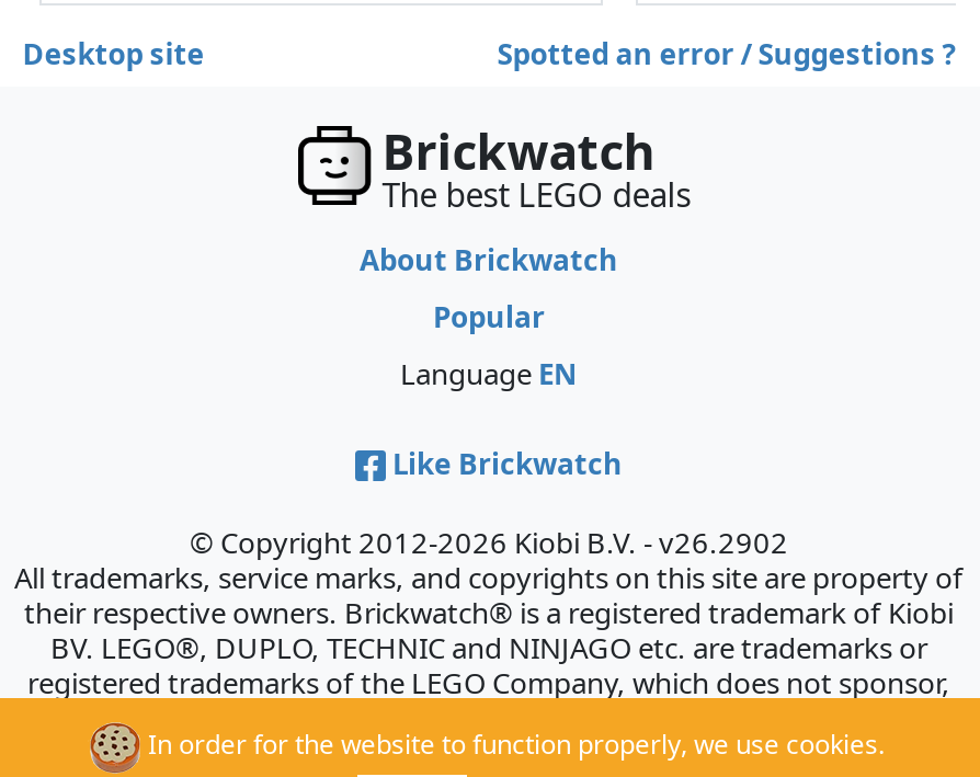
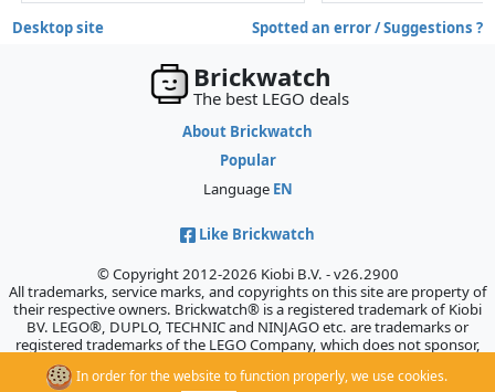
- © Copyright 2012-2026 Kiobi B.V. - v26.2902
+ © Copyright 2012-2026 Kiobi B.V. - v26.2900
